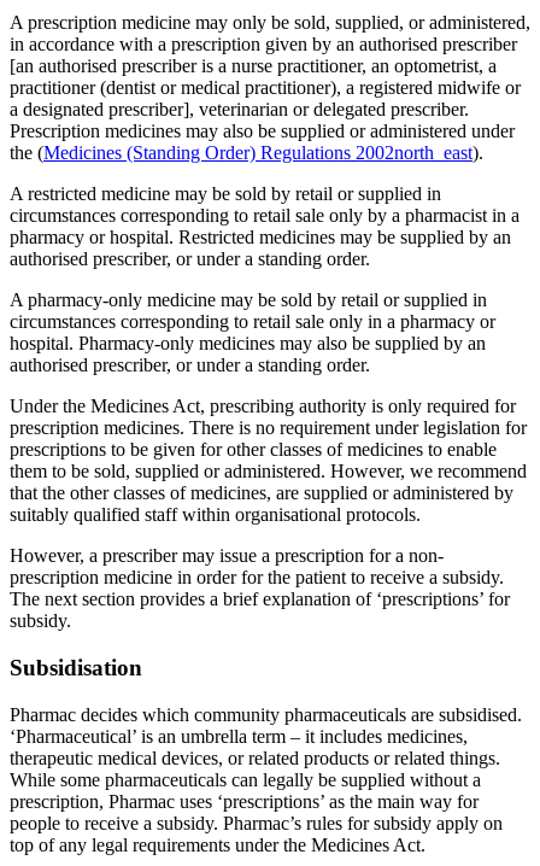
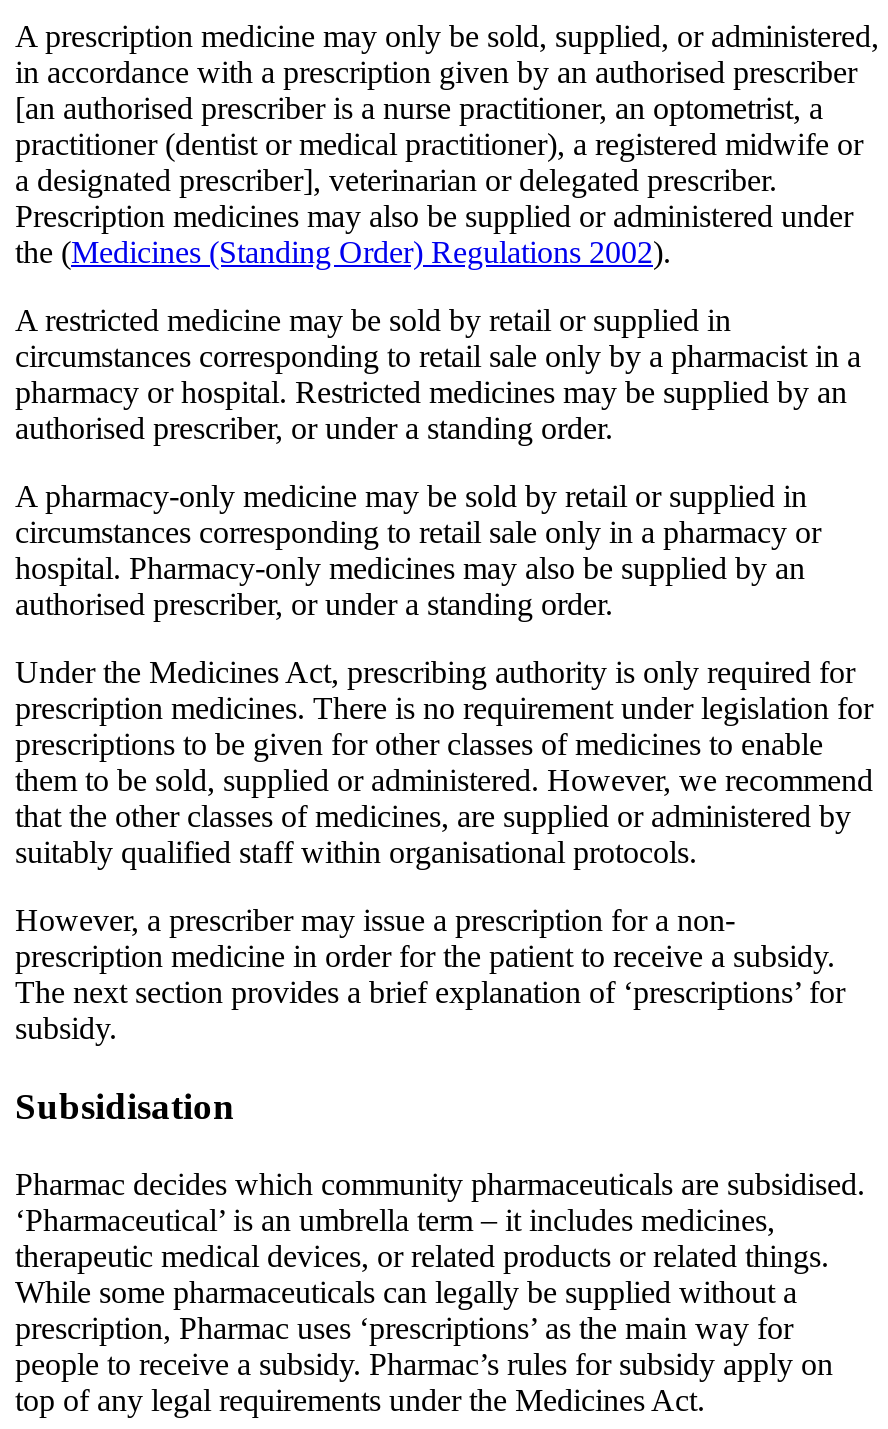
- the (Medicines (Standing Order) Regulations 2002north_east).
+ the (Medicines (Standing Order) Regulations 2002).
